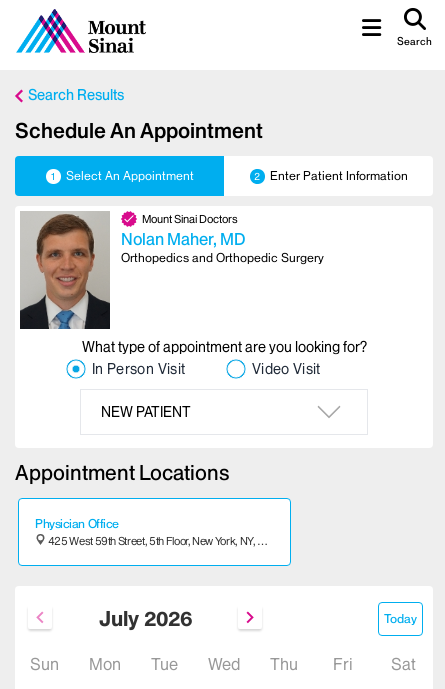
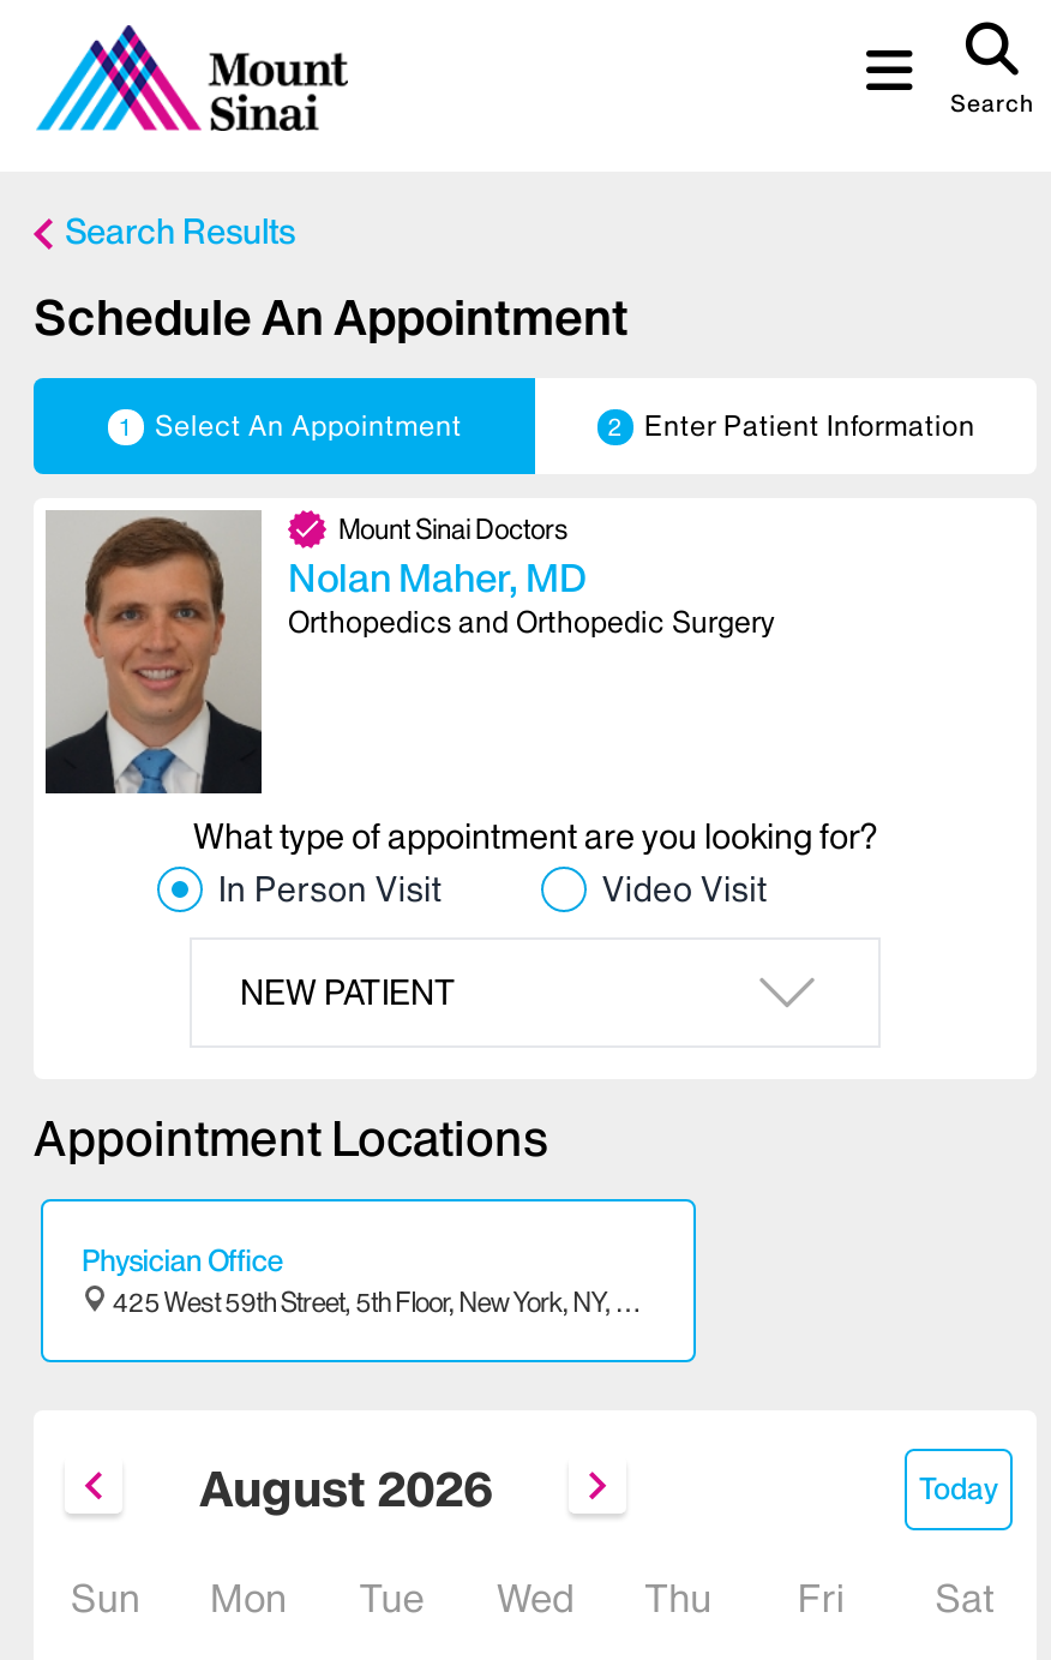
- July 2026
+ August 2026
